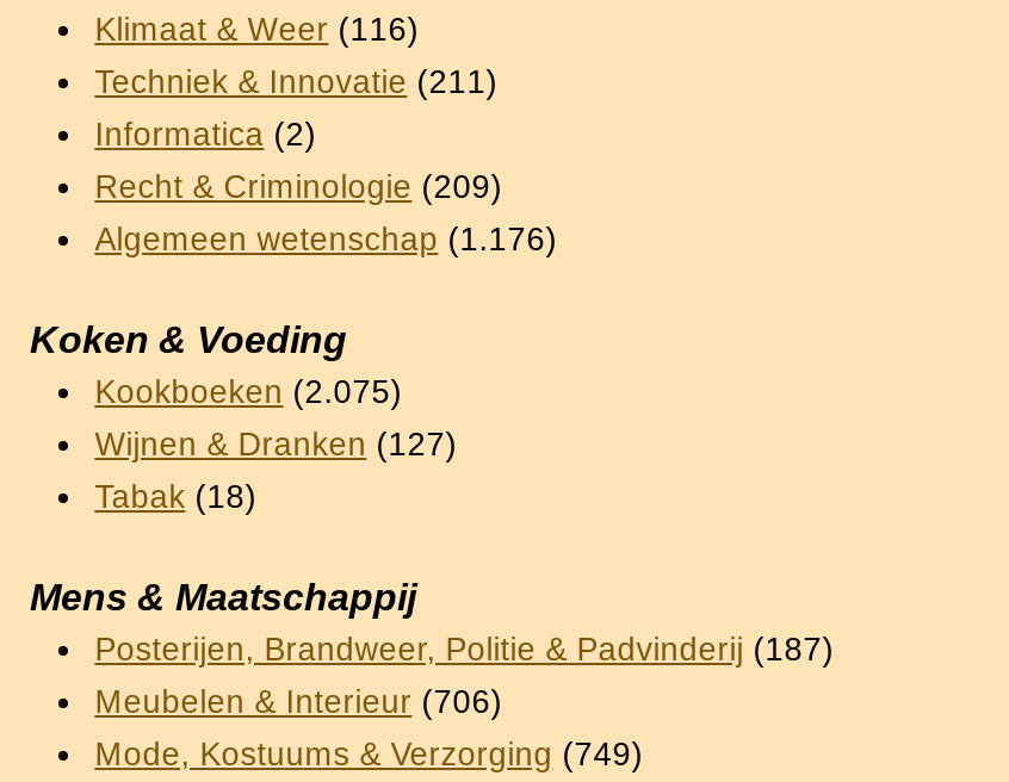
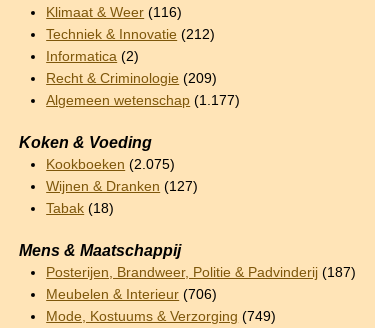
- Techniek & Innovatie (211)
+ Techniek & Innovatie (212)

- Algemeen wetenschap (1.176)
+ Algemeen wetenschap (1.177)
